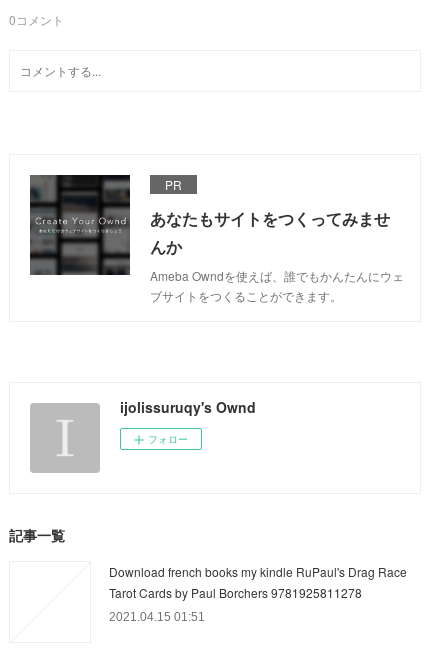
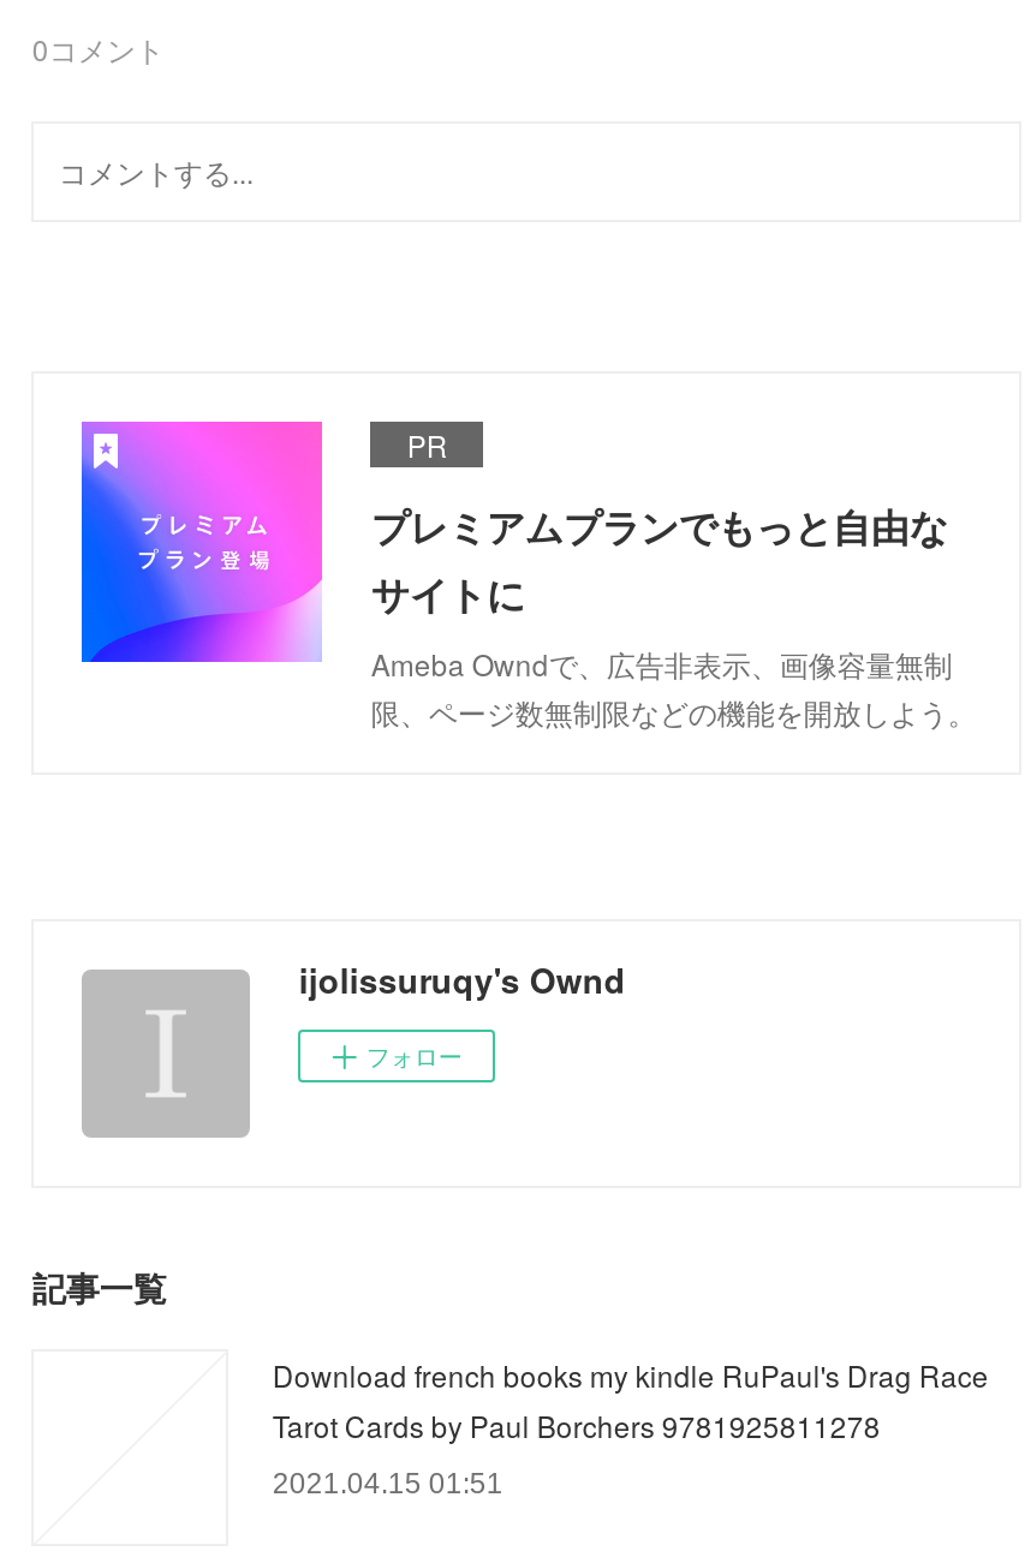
- [image]
- あなたもサイトをつくってみませ
- んか
- Ameba Owndを使えば、誰でもかんたんにウェ
- ブサイトをつくることができます。
+ [image]
+ プレミアムプランでもっと自由な
+ サイトに
+ Ameba Owndで、広告非表示、画像容量無制
+ 限、ページ数無制限などの機能を開放しよう。
